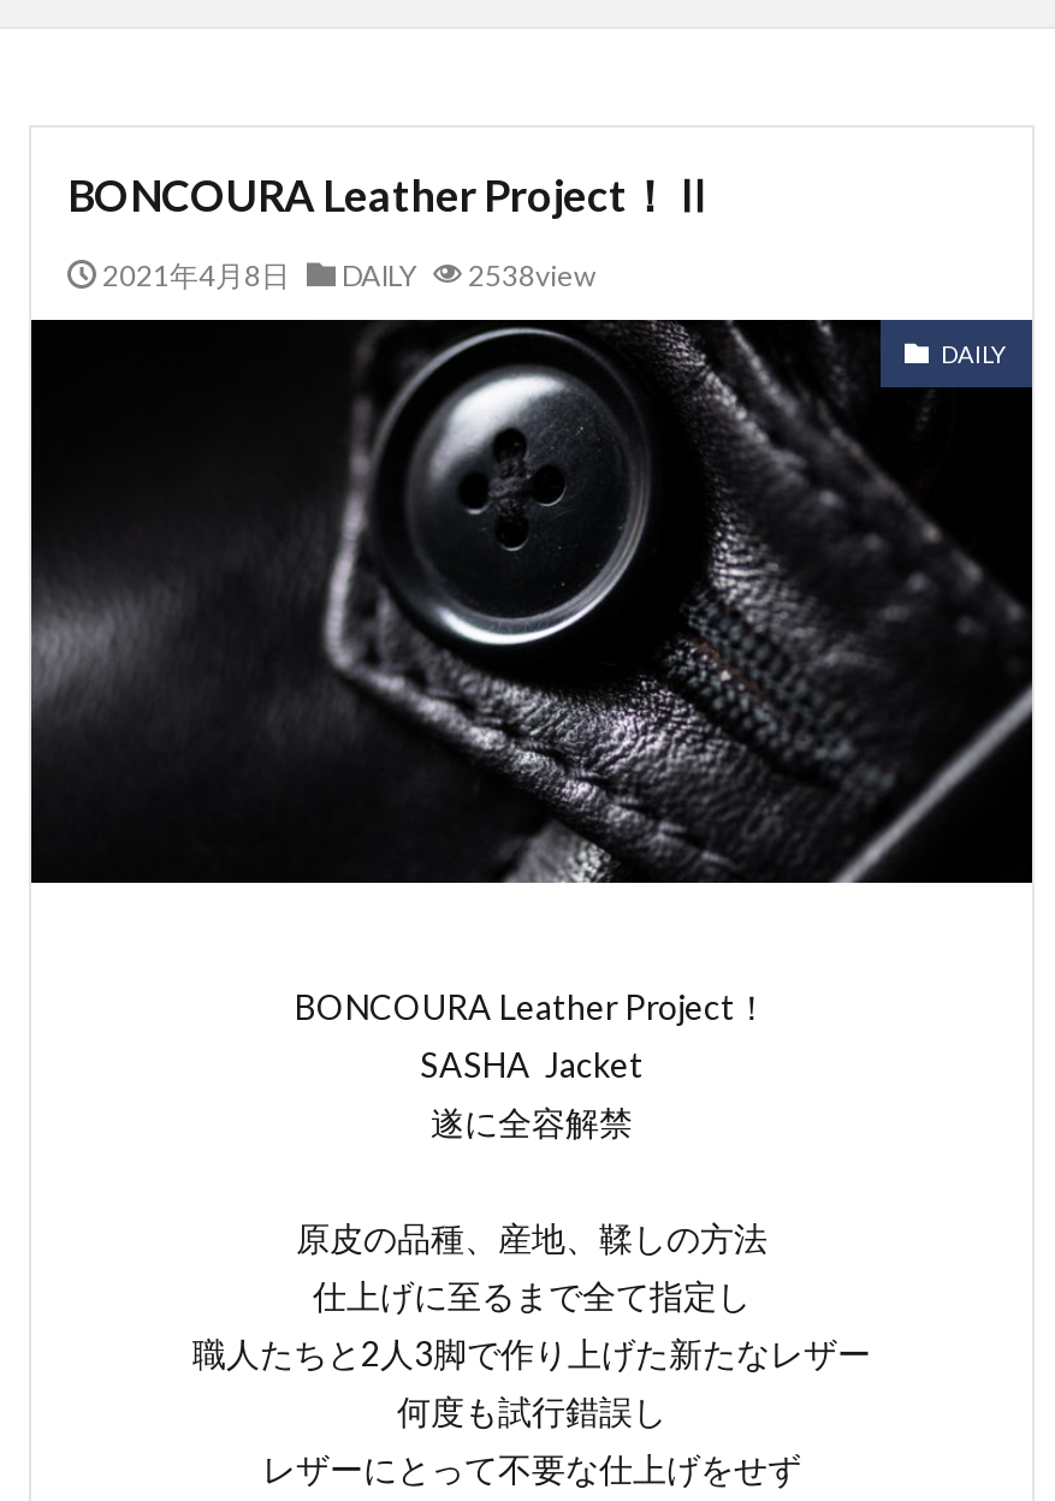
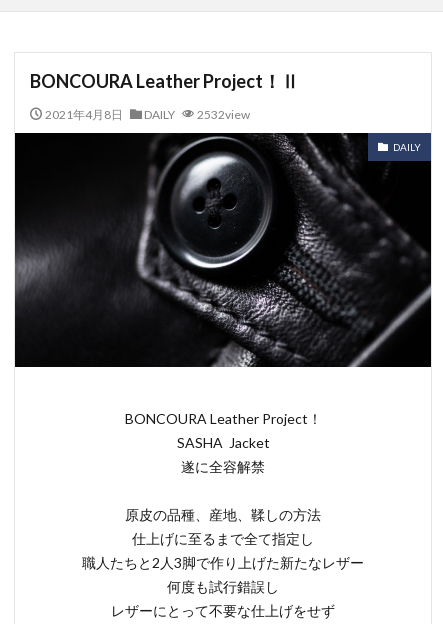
- 2021年4月8日 DAILY 2538view
+ 2021年4月8日 DAILY 2532view
